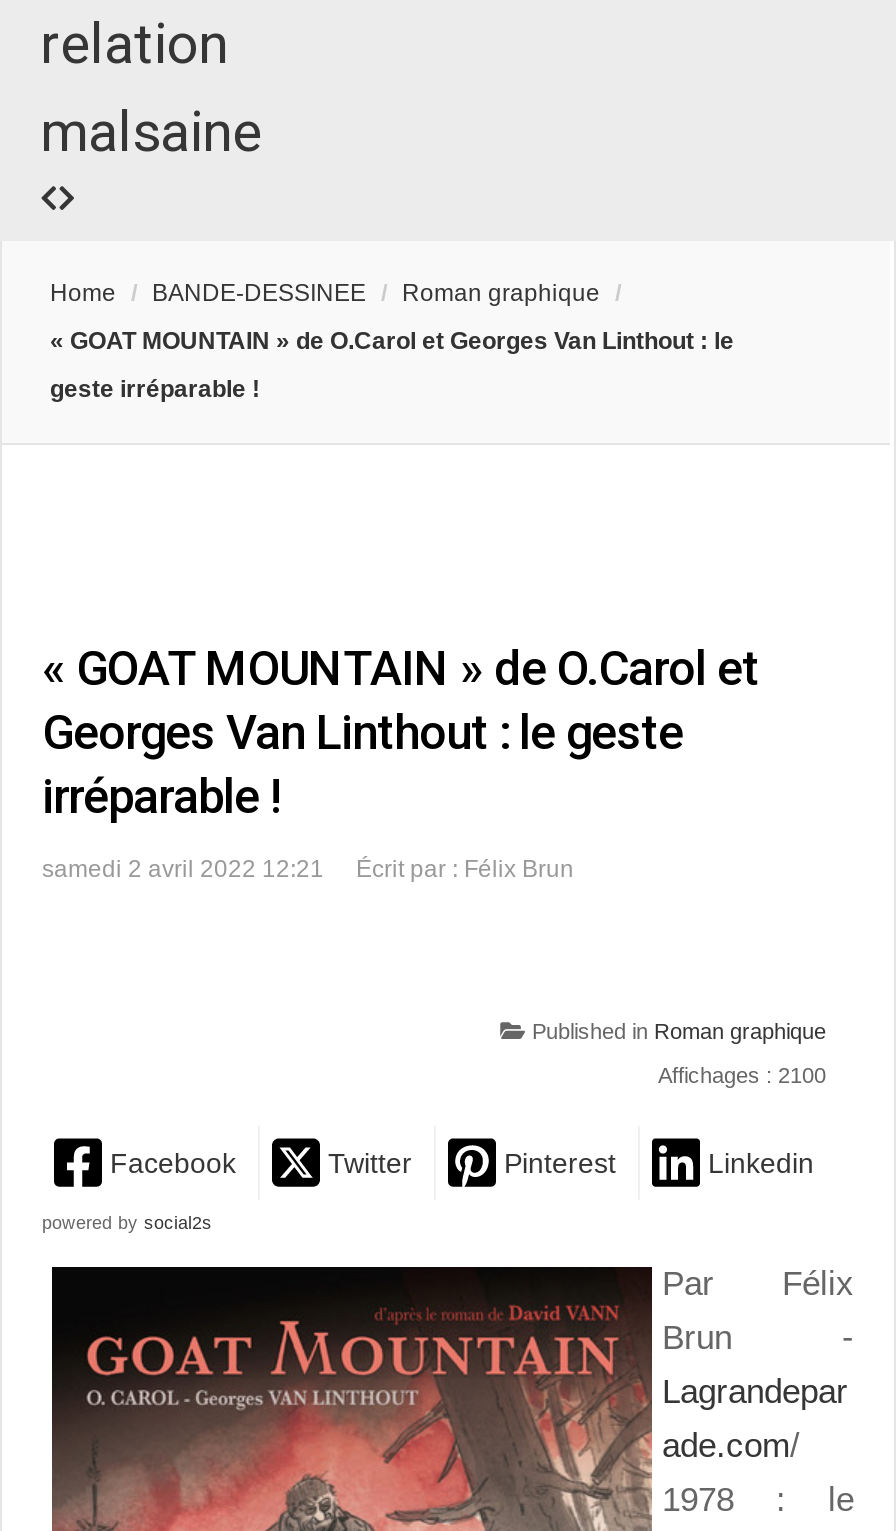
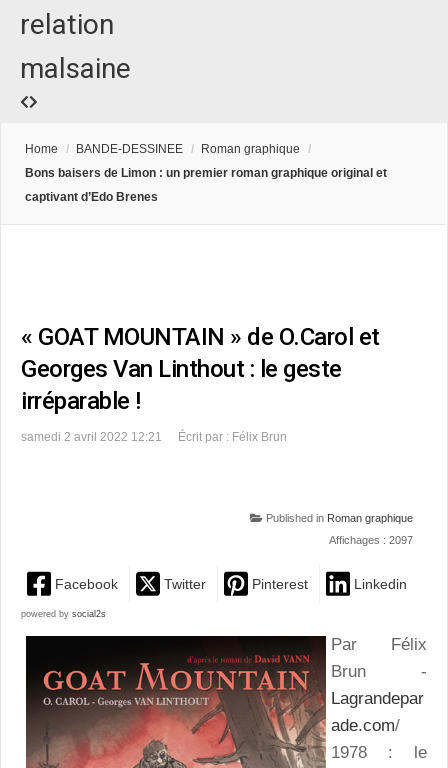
- « GOAT MOUNTAIN » de O.Carol et Georges Van Linthout : le
+ Bons baisers de Limon : un premier roman graphique original et

- geste irréparable !
+ captivant d’Edo Brenes

- Affichages : 2100
+ Affichages : 2097
